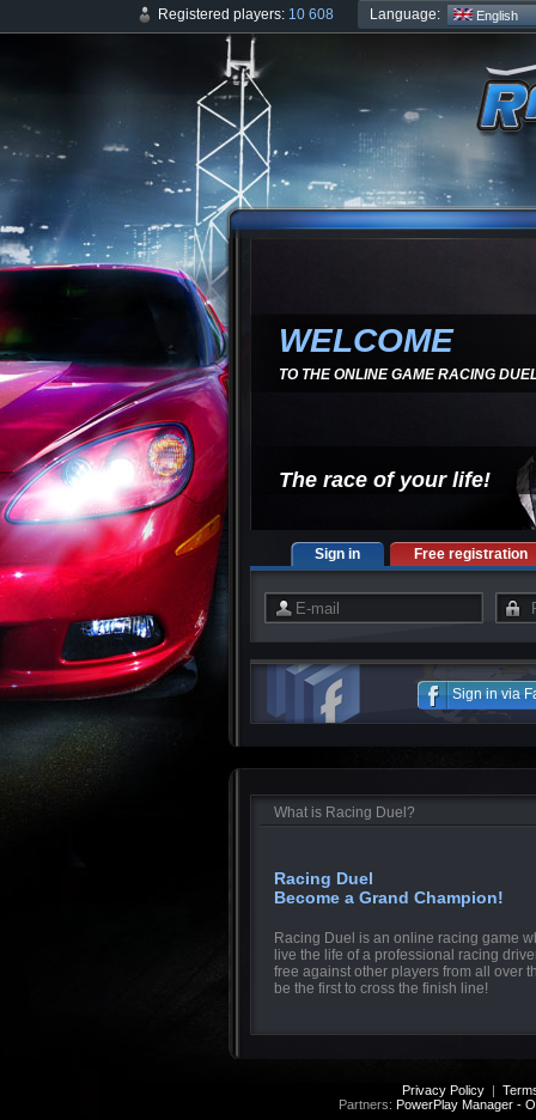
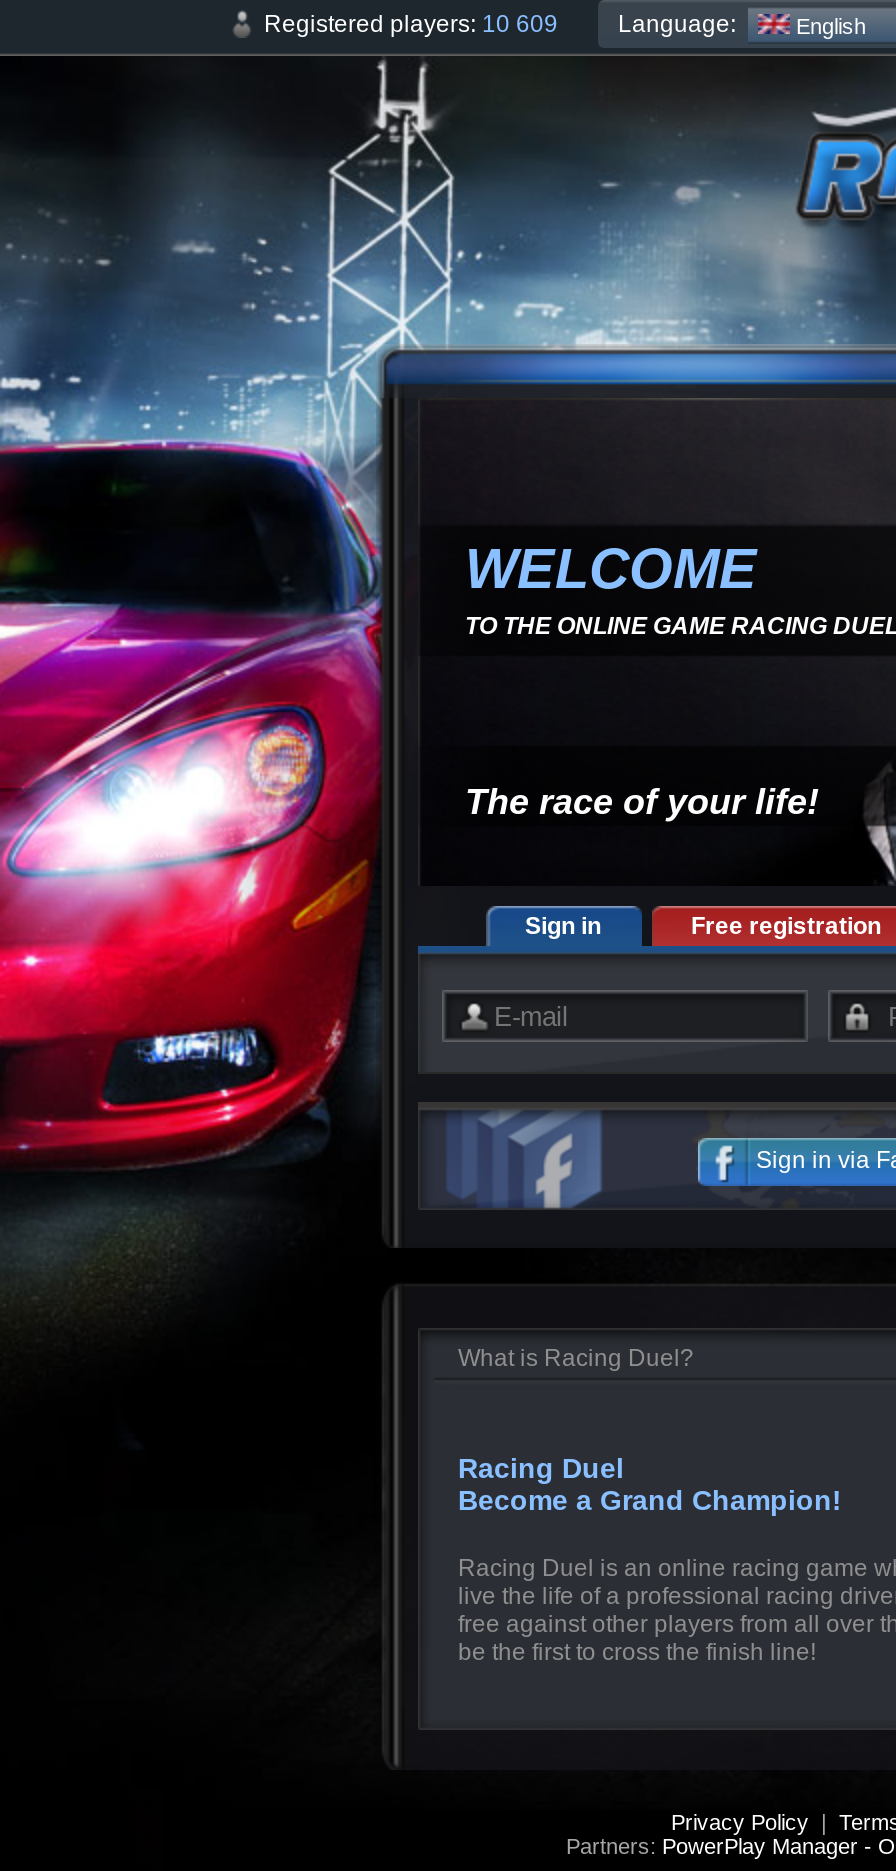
- Registered players: 10 608
+ Registered players: 10 609
